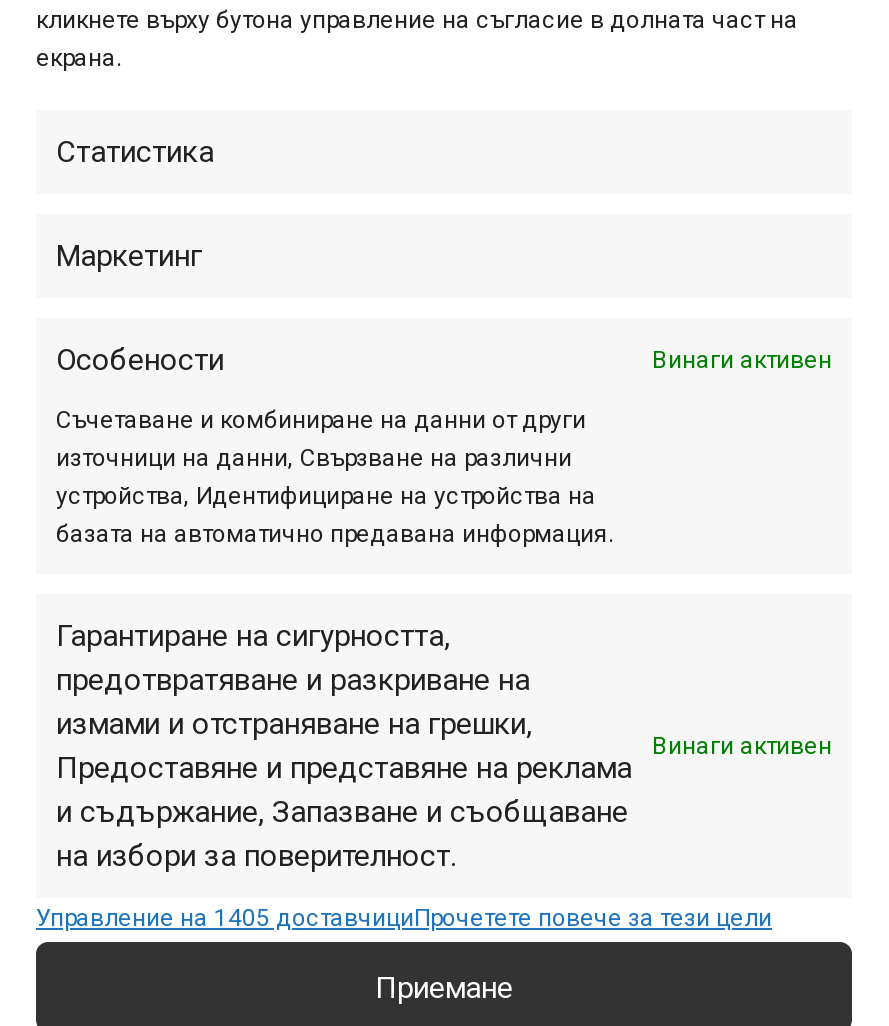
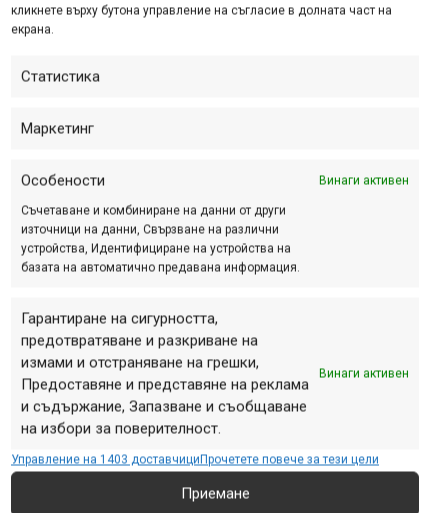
- Управление на 1405 доставчициПрочетете повече за тези цели
+ Управление на 1403 доставчициПрочетете повече за тези цели
